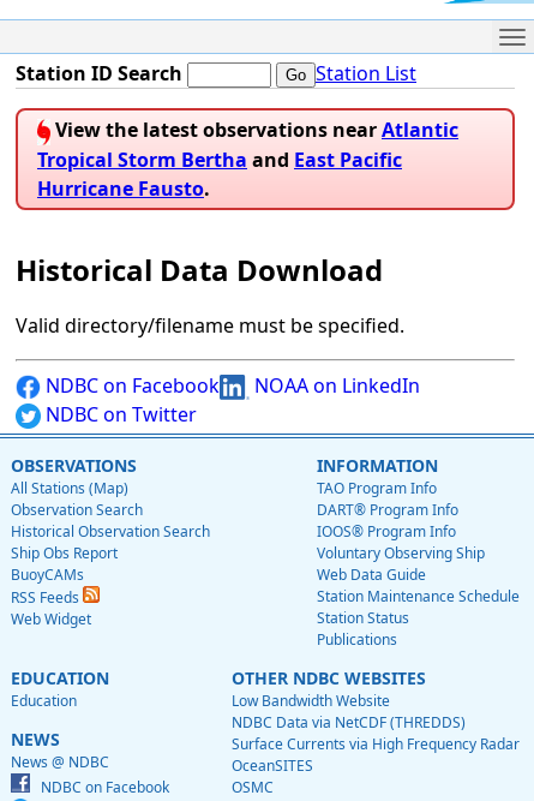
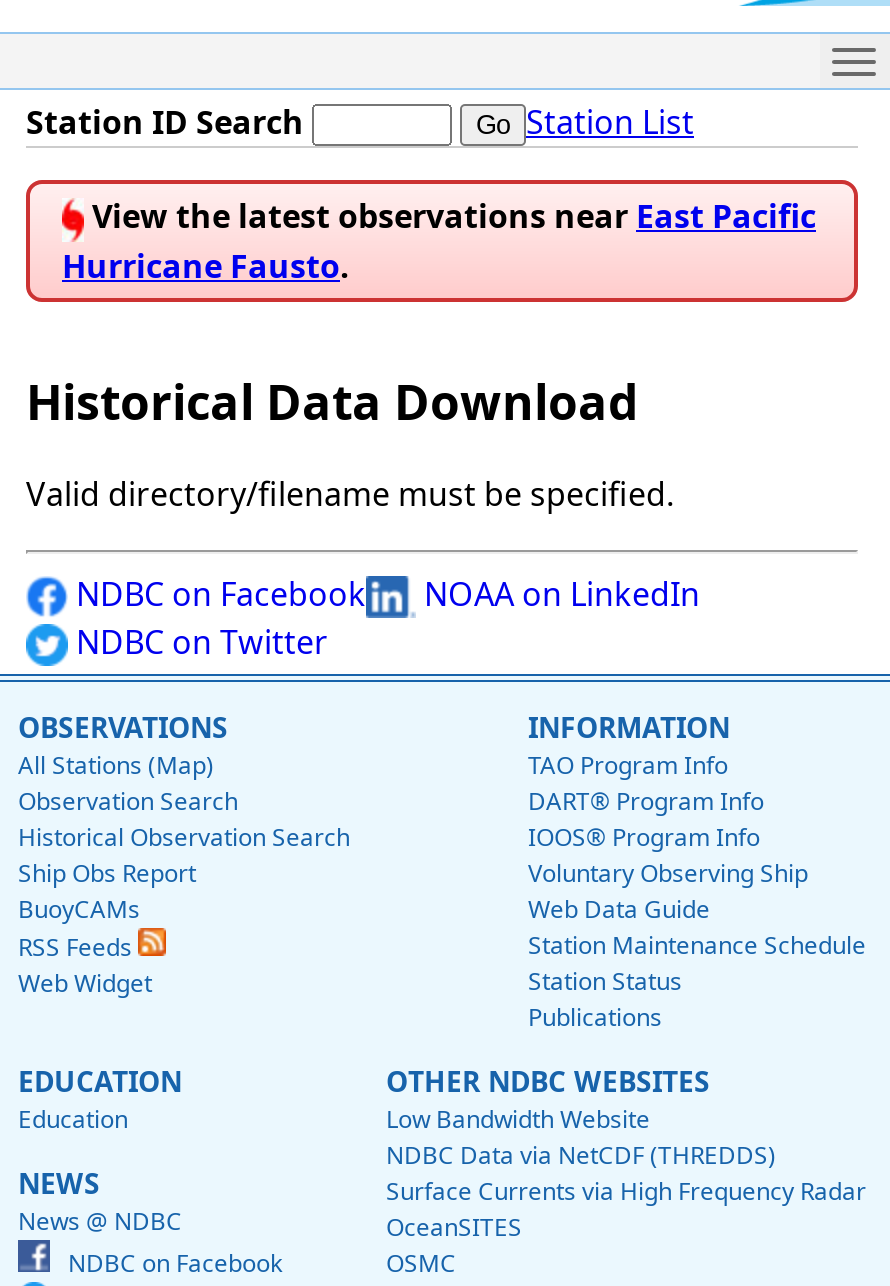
- View the latest observations near Atlantic
- Tropical Storm Bertha and East Pacific
+ View the latest observations near East Pacific
